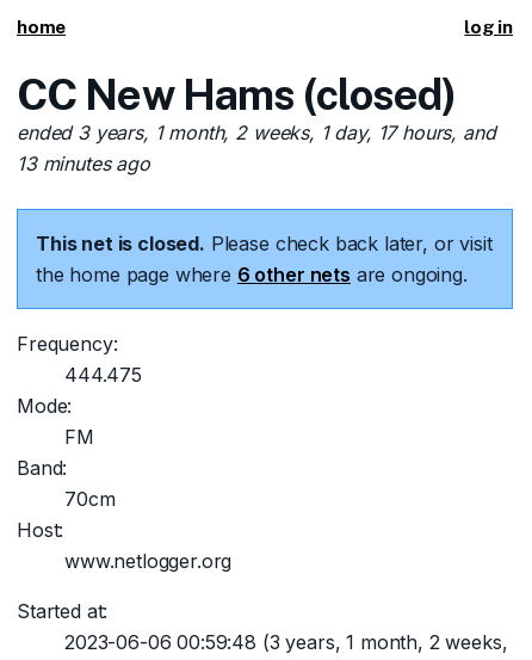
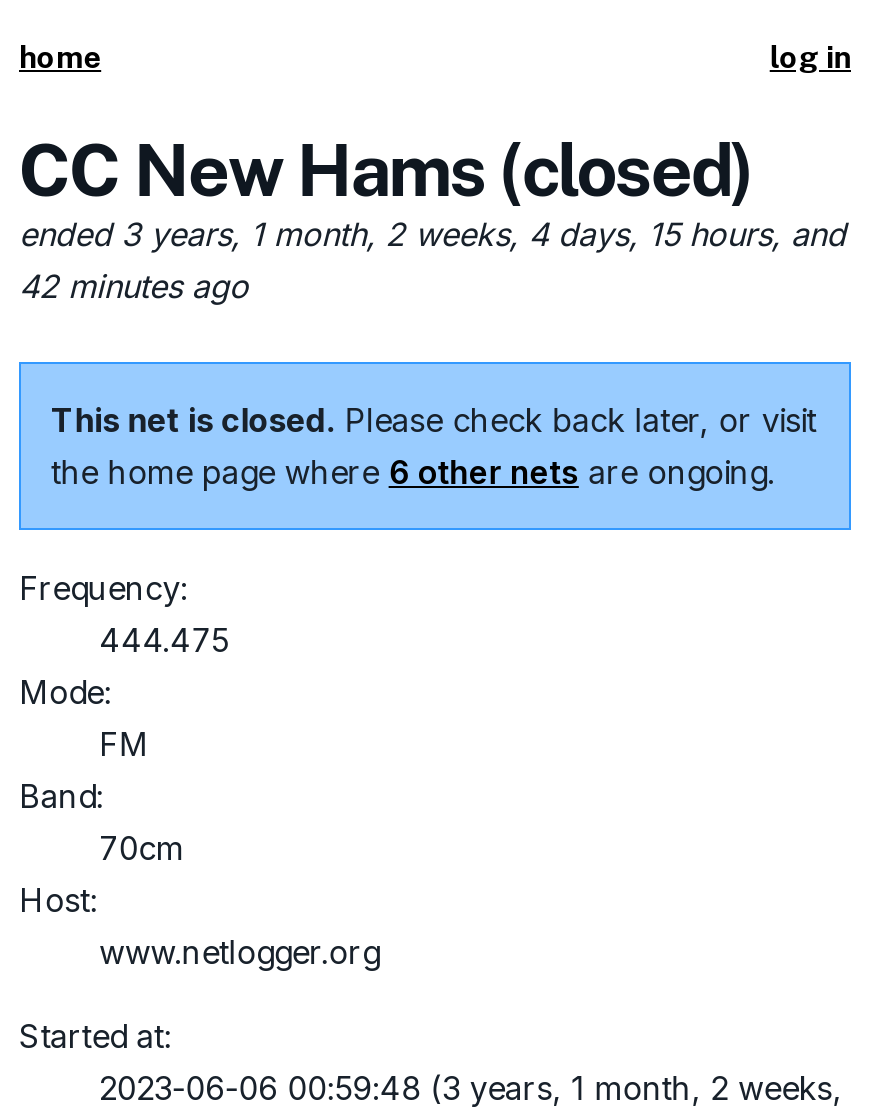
- ended 3 years, 1 month, 2 weeks, 1 day, 17 hours, and
+ ended 3 years, 1 month, 2 weeks, 4 days, 15 hours, and

- 13 minutes ago
+ 42 minutes ago
